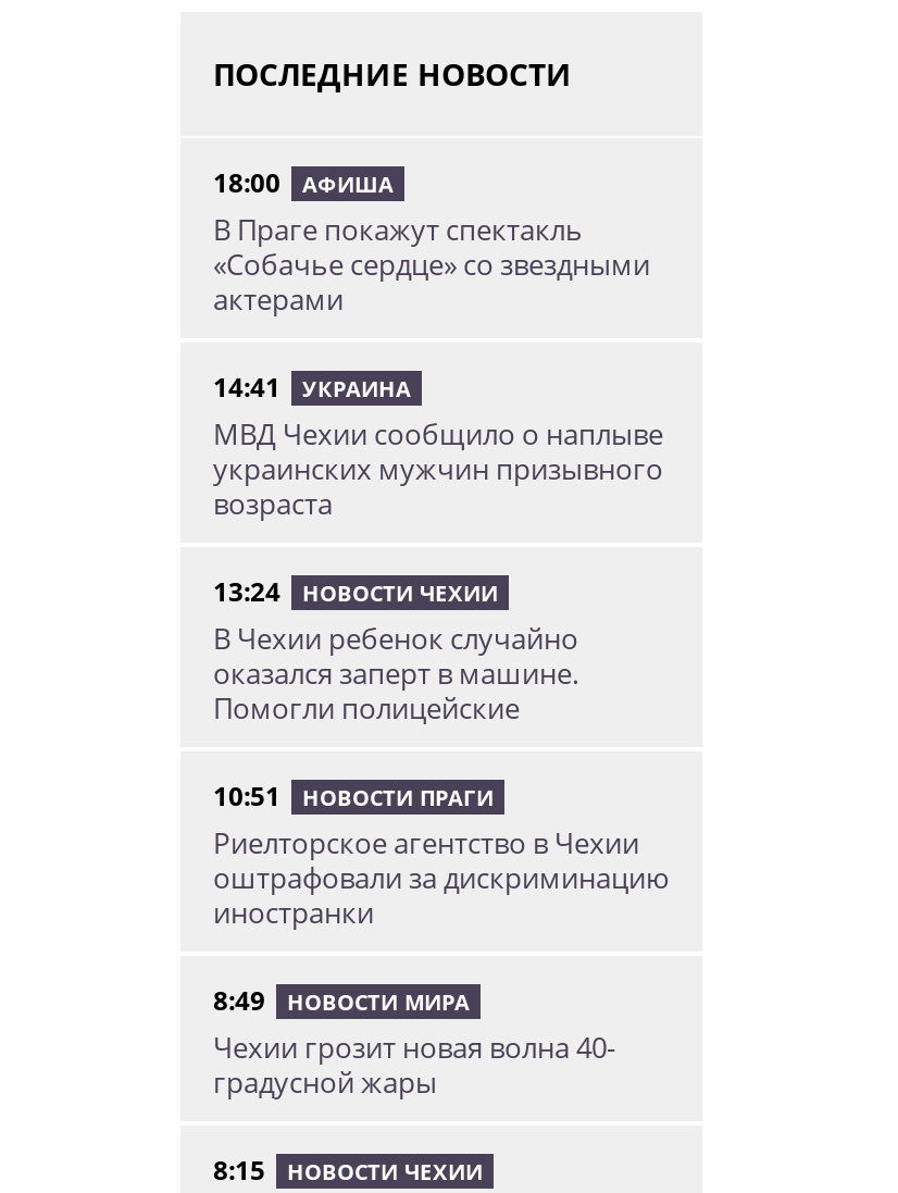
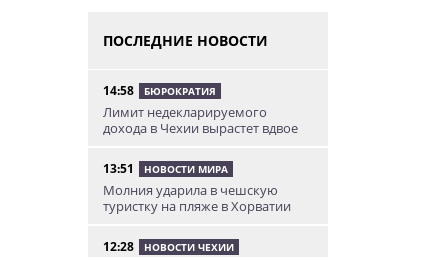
- 18:00
- АФИША
- В Праге покажут спектакль
- «Собачье сердце» со звездными
- актерами
- 14:41
- УКРАИНА
- МВД Чехии сообщило о наплыве
- украинских мужчин призывного
- возраста
- 13:24
- НОВОСТИ ЧЕХИИ
- В Чехии ребенок случайно
- оказался заперт в машине.
- Помогли полицейские
- 10:51
- НОВОСТИ ПРАГИ
- Риелторское агентство в Чехии
- оштрафовали за дискриминацию
- иностранки
- 8:49
+ 14:58
+ БЮРОКРАТИЯ
+ Лимит недекларируемого
+ дохода в Чехии вырастет вдвое
+ 13:51

- Чехии грозит новая волна 40-
- градусной жары
+ Молния ударила в чешскую
+ туристку на пляже в Хорватии

- 8:15 НОВОСТИ ЧЕХИИ
+ 12:28 НОВОСТИ ЧЕХИИ
